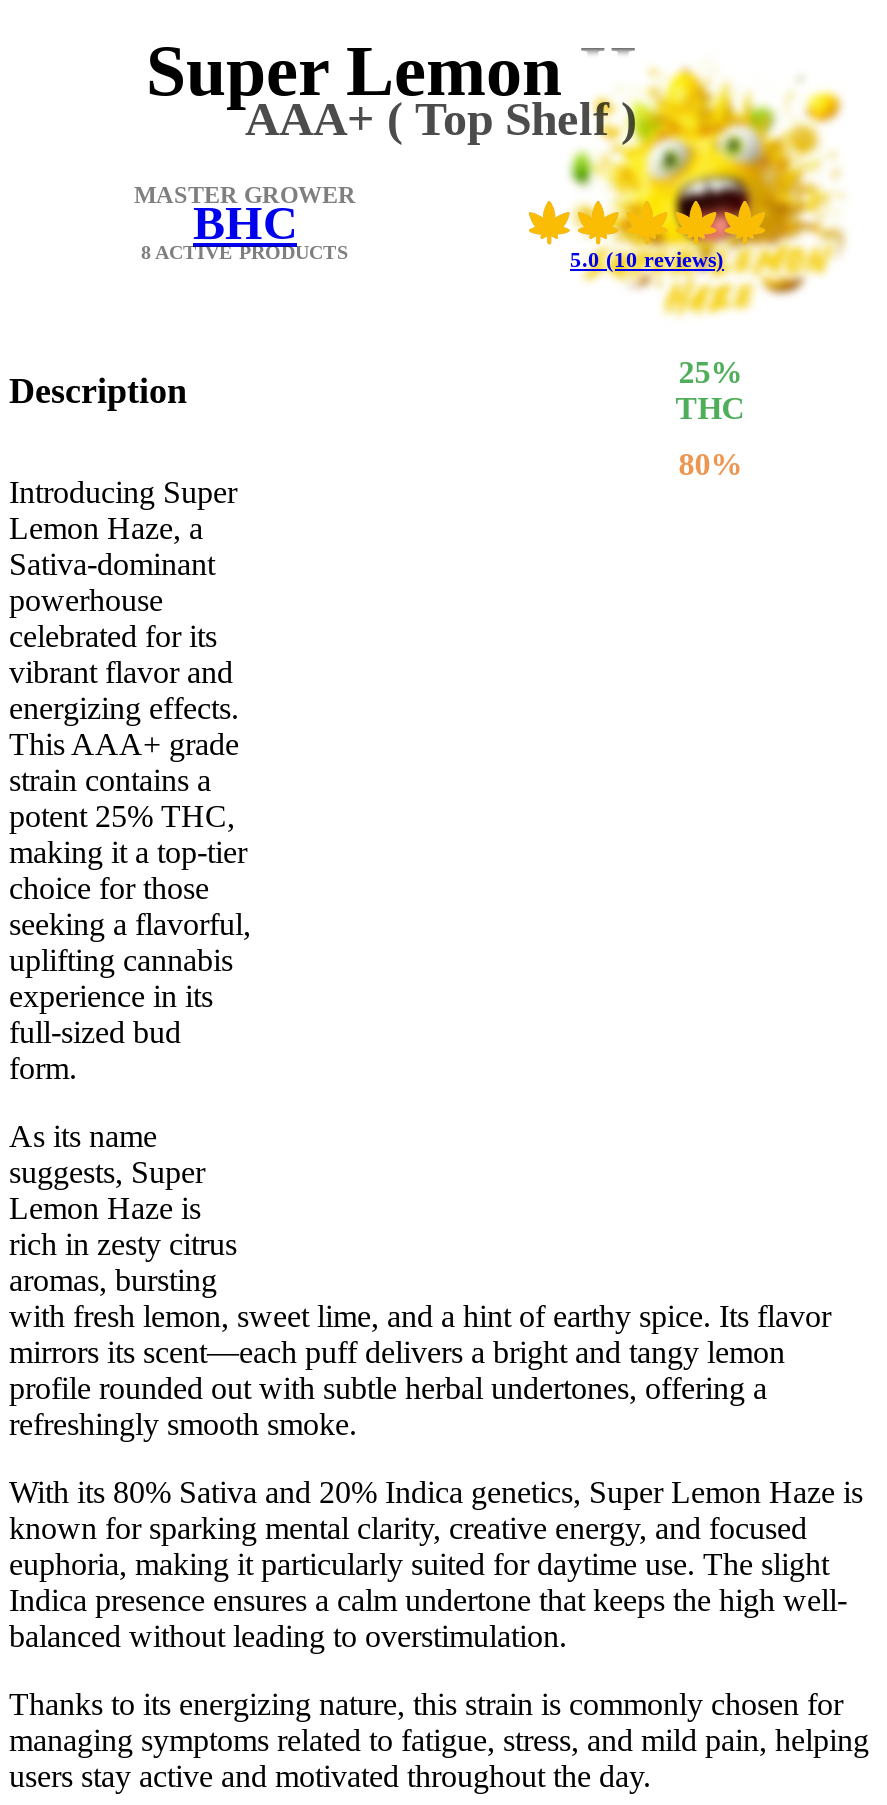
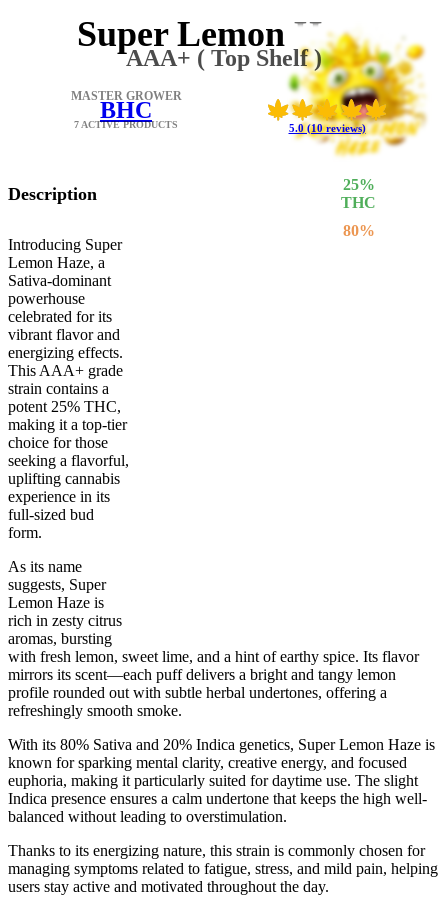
- 8 ACTIVE PRODUCTS
+ 7 ACTIVE PRODUCTS
